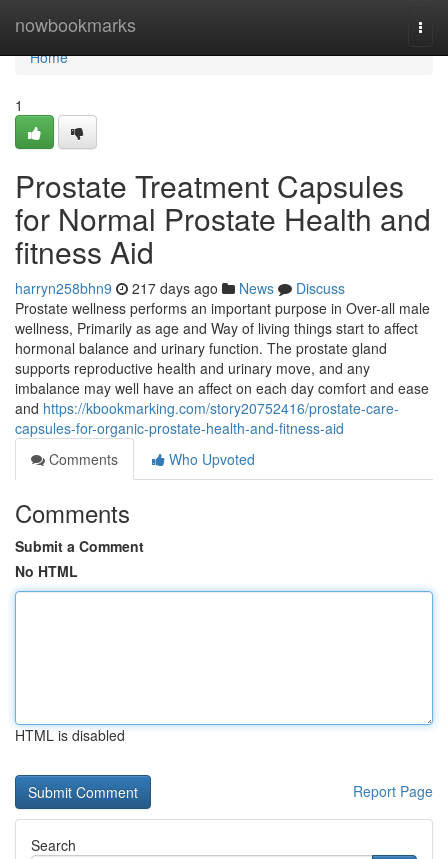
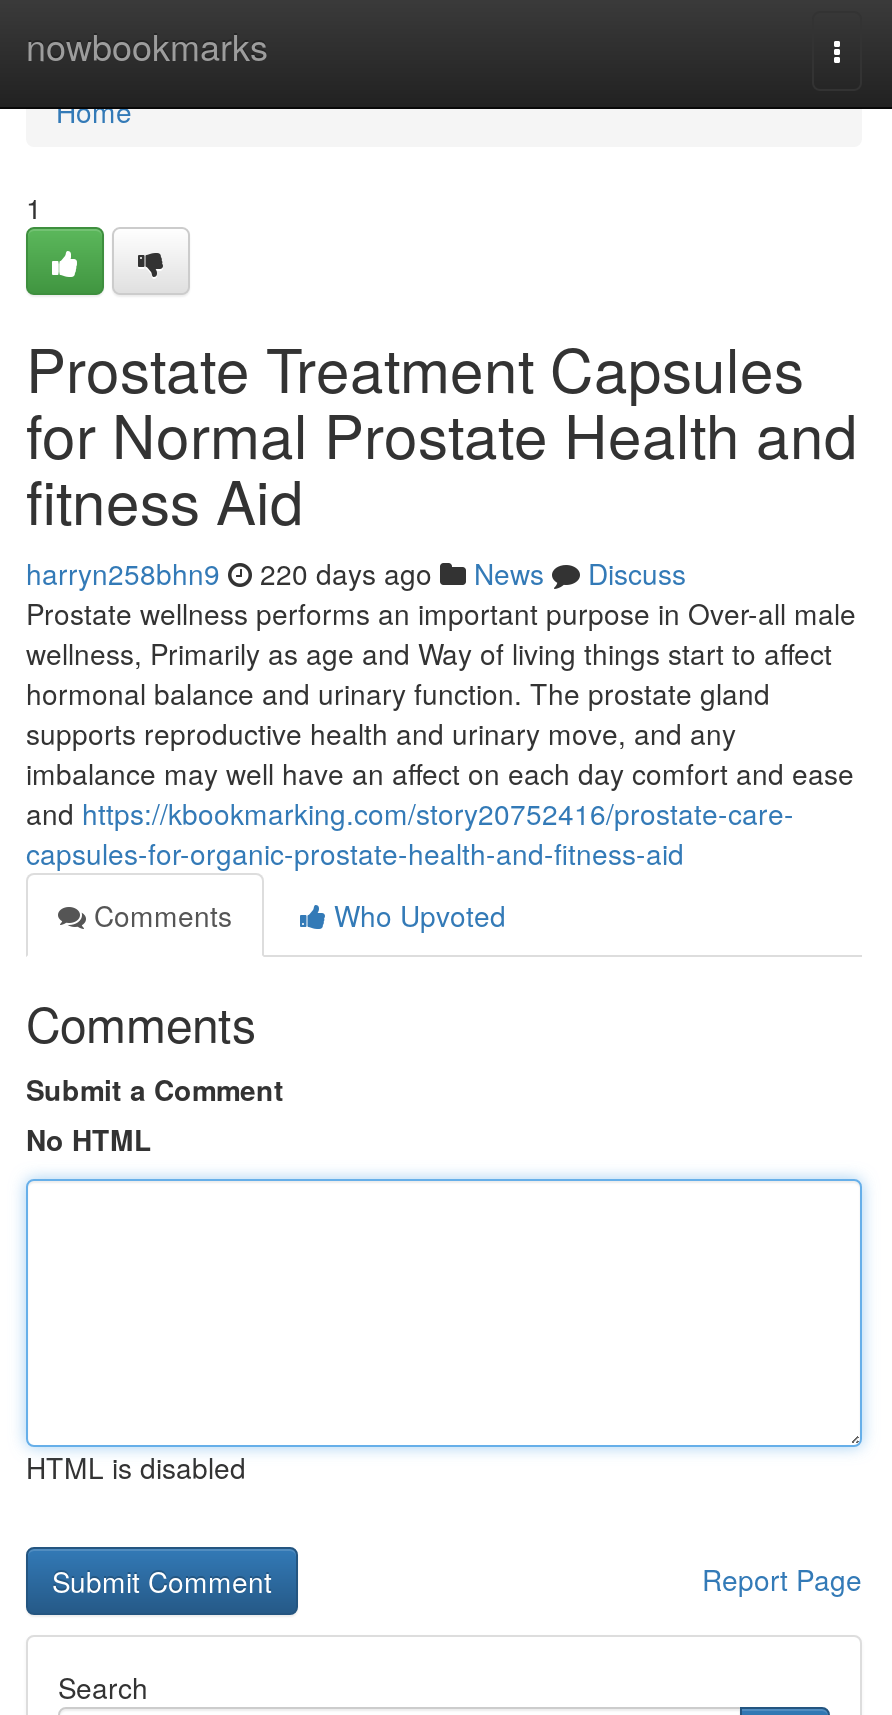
- harryn258bhn9 217 days ago News Discuss
+ harryn258bhn9 220 days ago News Discuss
